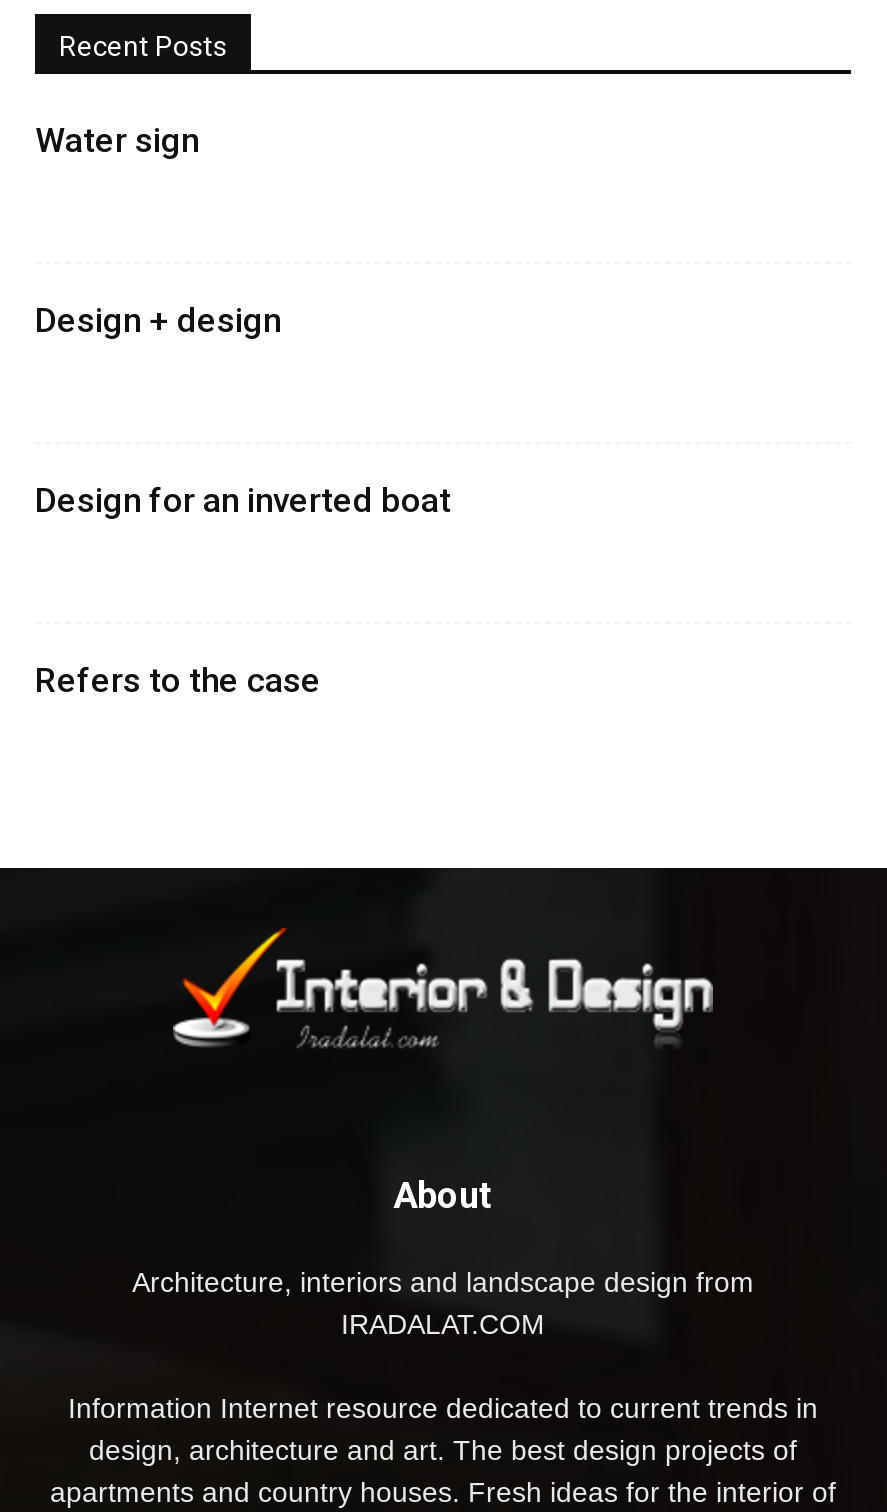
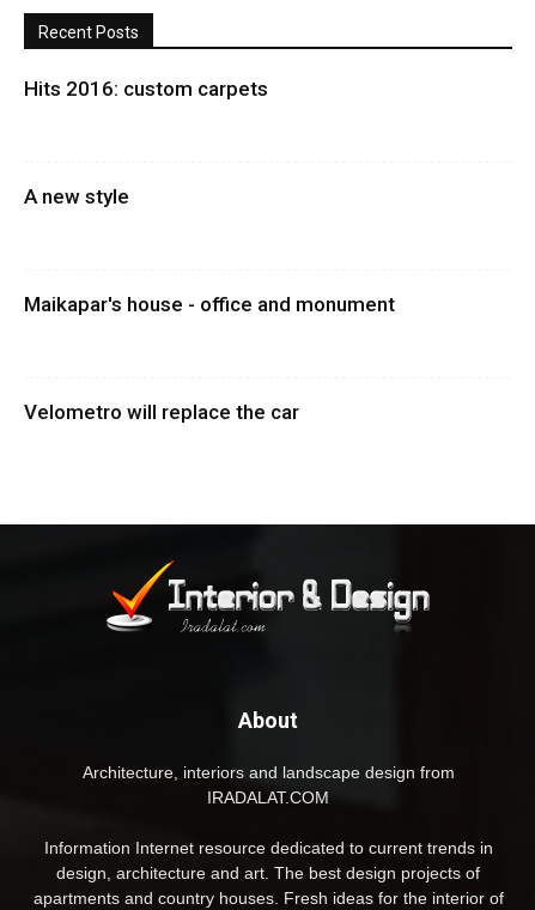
- Water sign
+ Hits 2016: custom carpets

- Design + design
+ A new style

- Design for an inverted boat
+ Maikapar's house - office and monument

- Refers to the case
+ Velometro will replace the car
